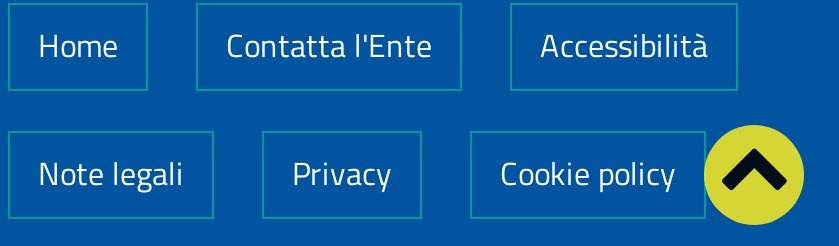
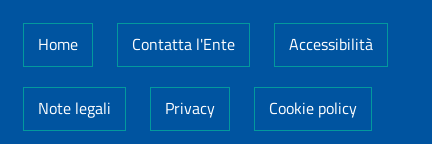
- [image]
